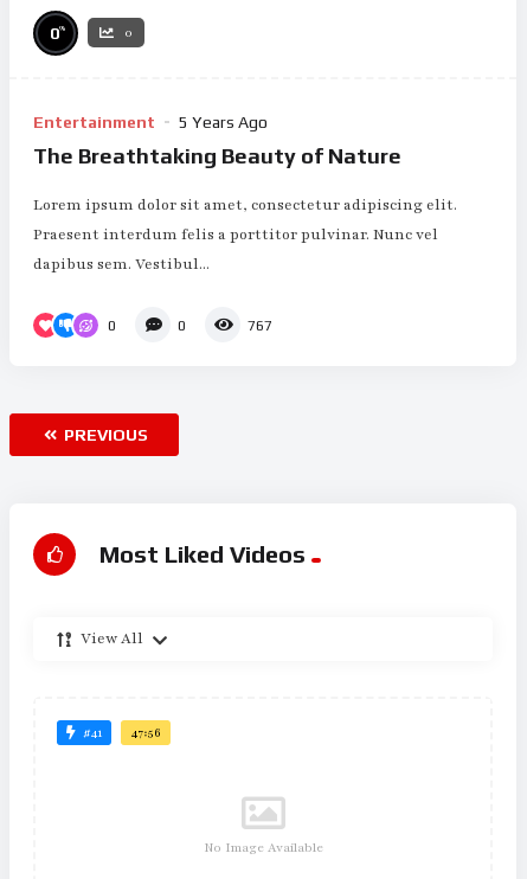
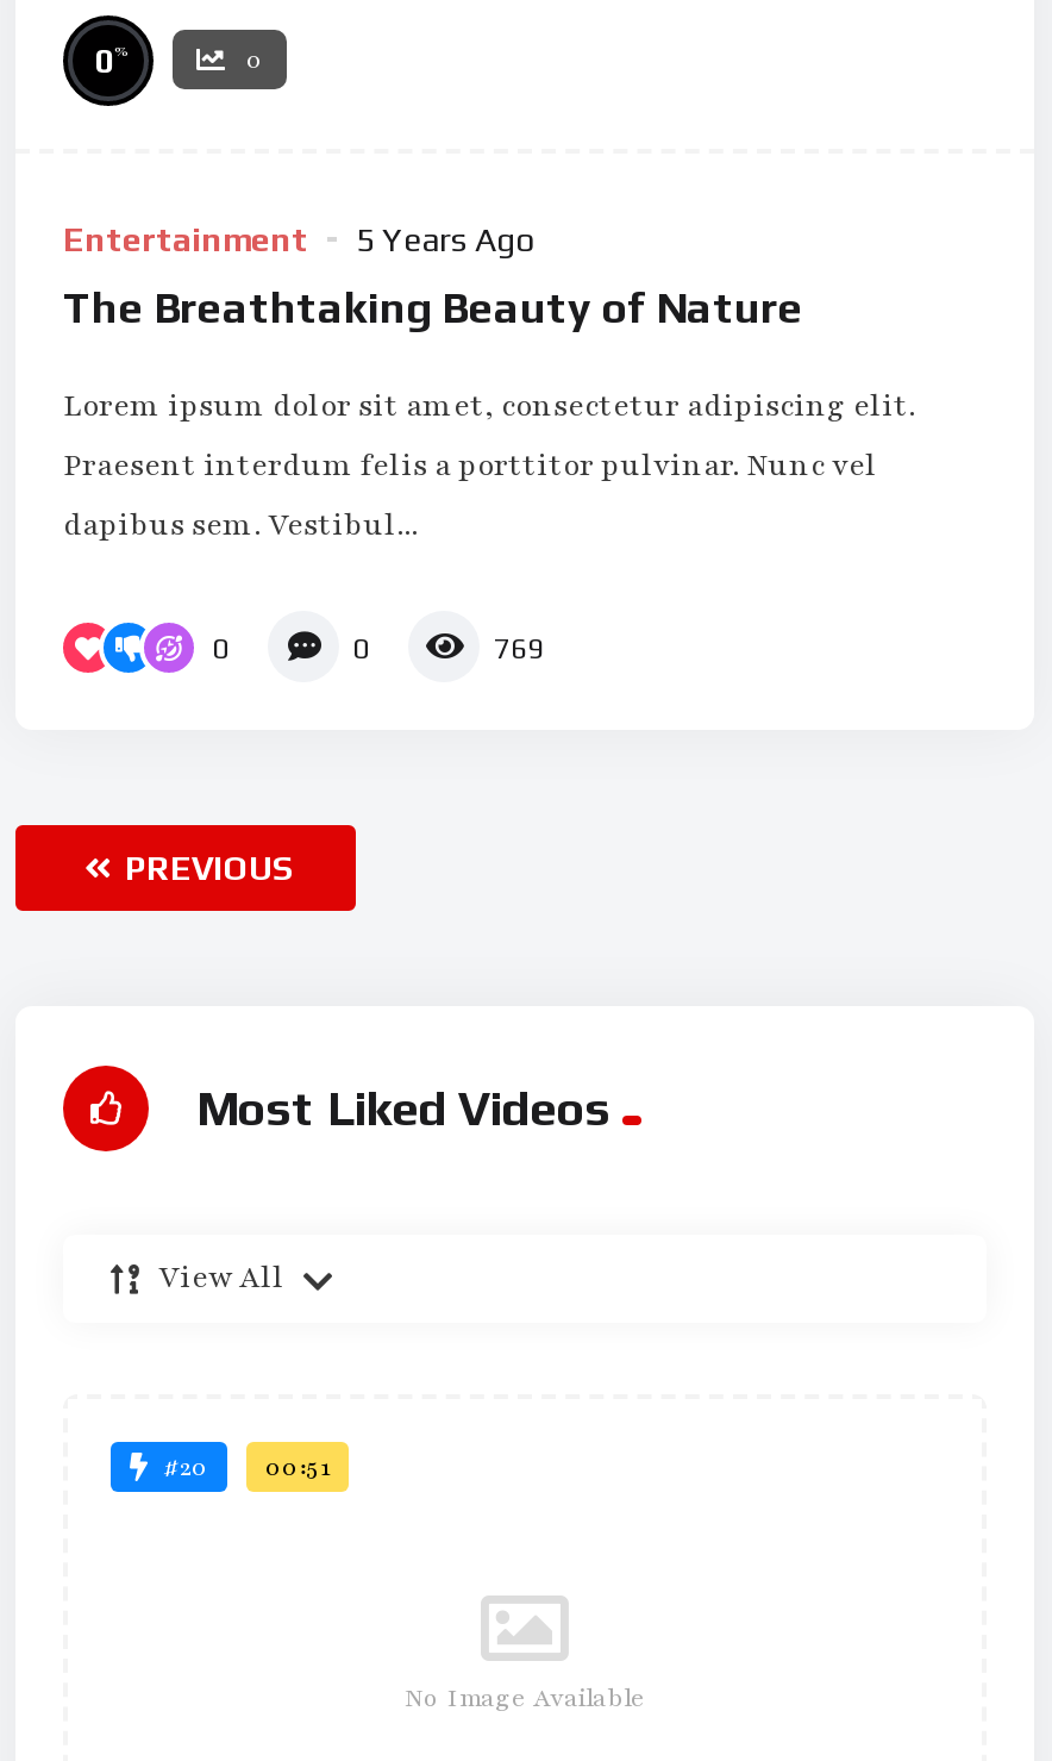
- 767
+ 769

- #41
+ #20

- 47:56
+ 00:51
